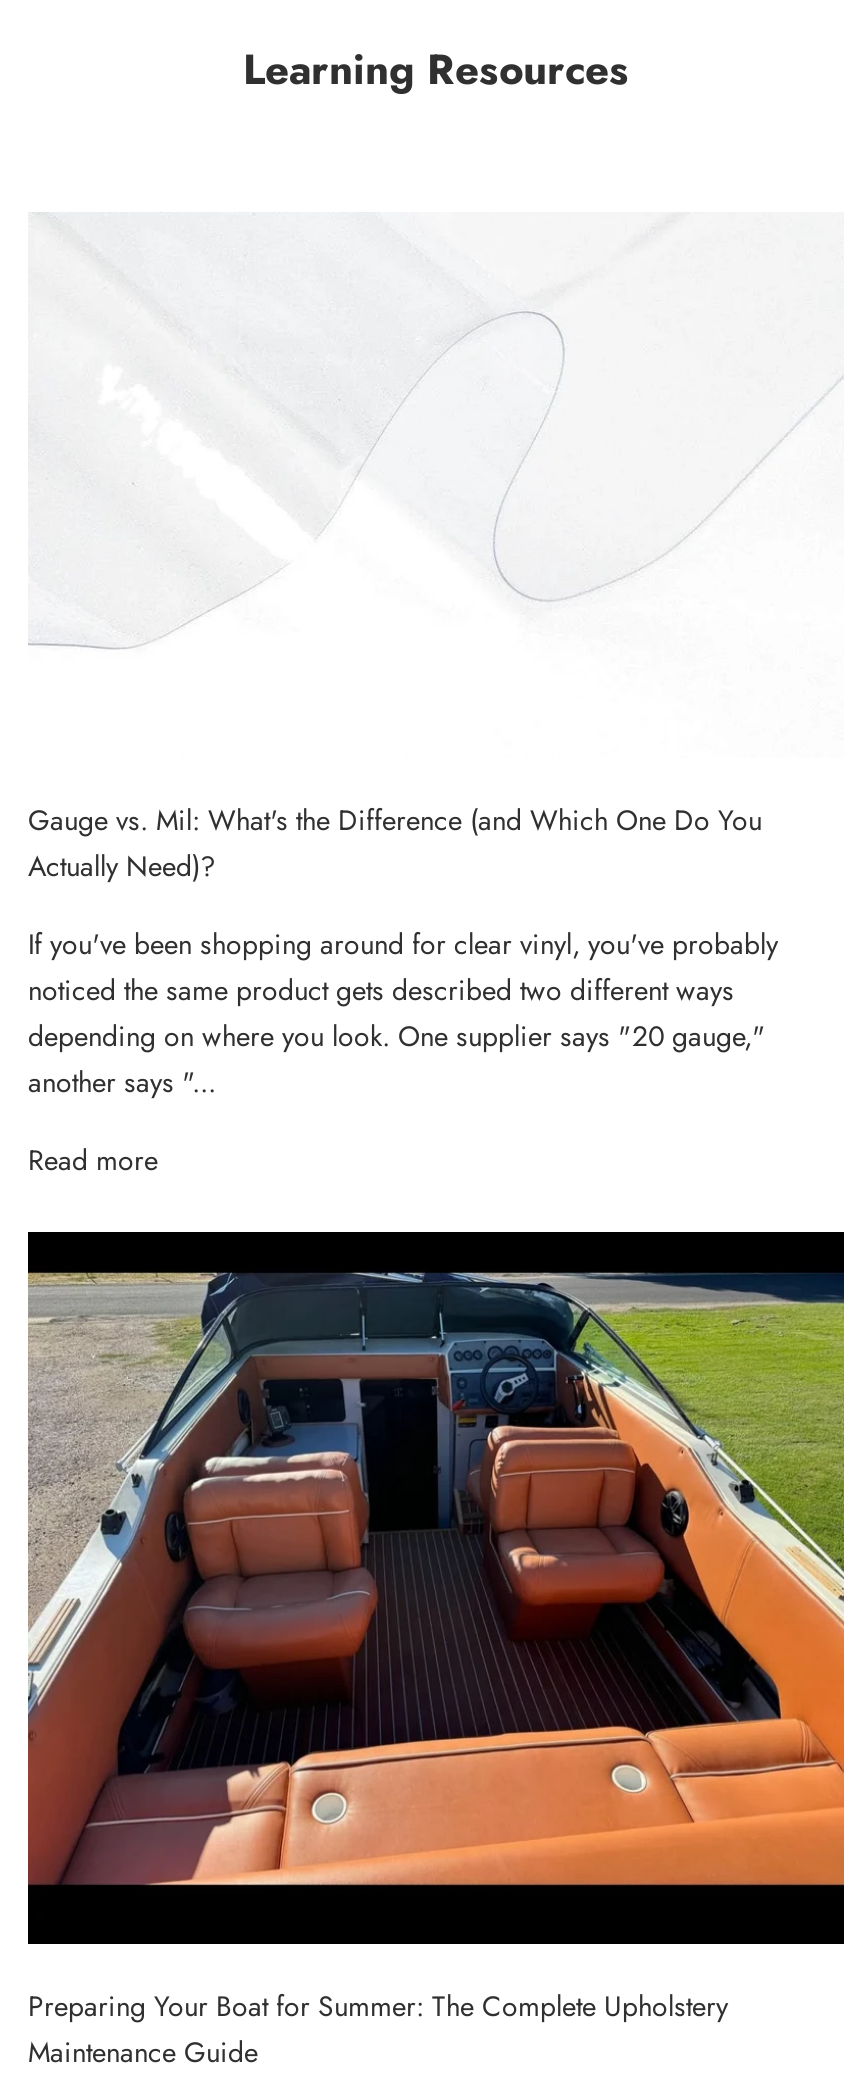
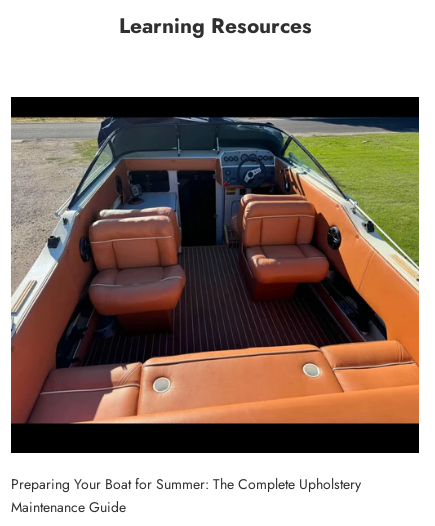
- Gauge vs. Mil: What's the Difference (and Which One Do You
- Actually Need)?
- If you've been shopping around for clear vinyl, you've probably
- noticed the same product gets described two different ways
- depending on where you look. One supplier says "20 gauge,"
- another says "...
- Read more
